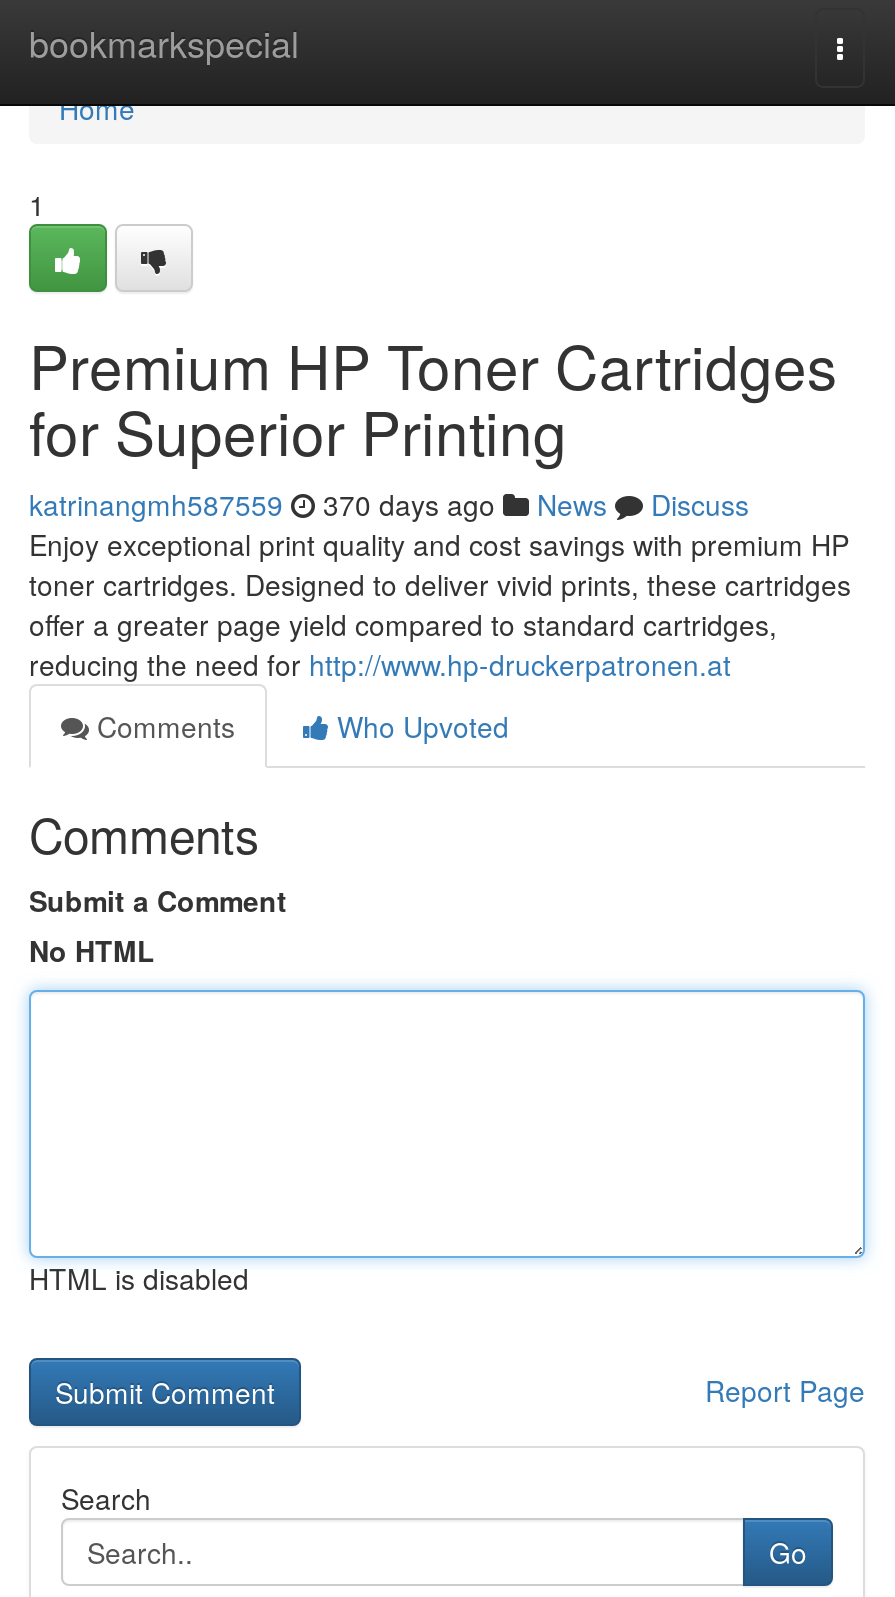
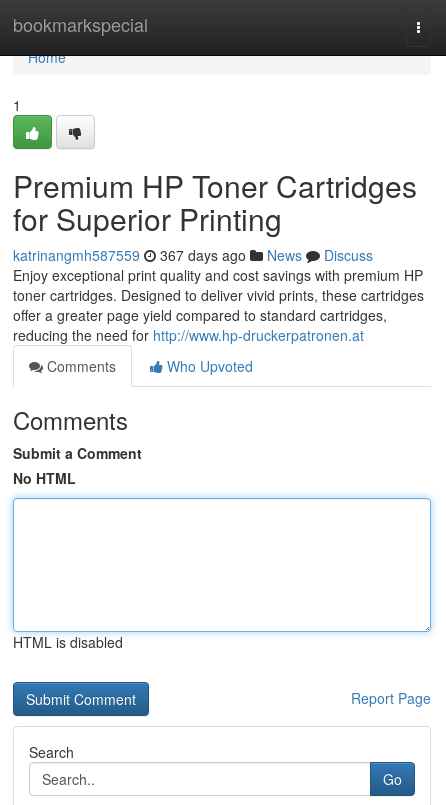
- katrinangmh587559 370 days ago News Discuss
+ katrinangmh587559 367 days ago News Discuss
